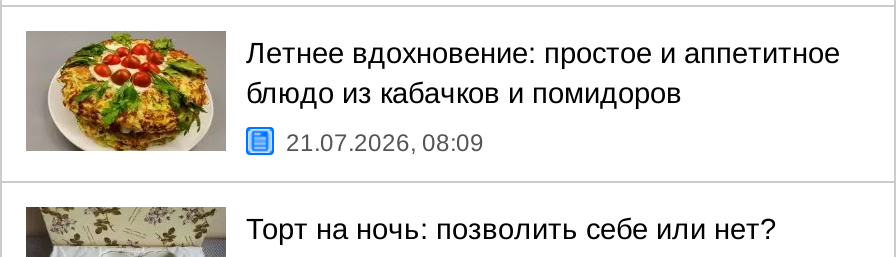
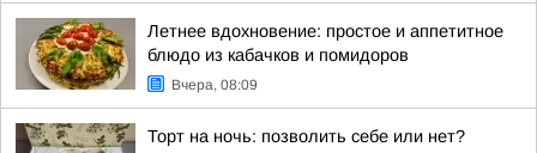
- 21.07.2026, 08:09
+ Вчера, 08:09
